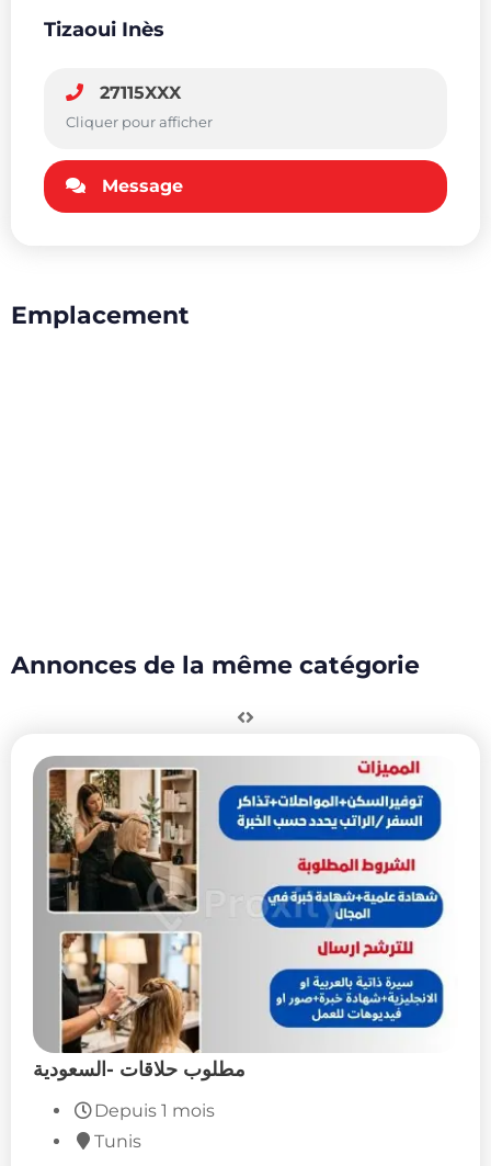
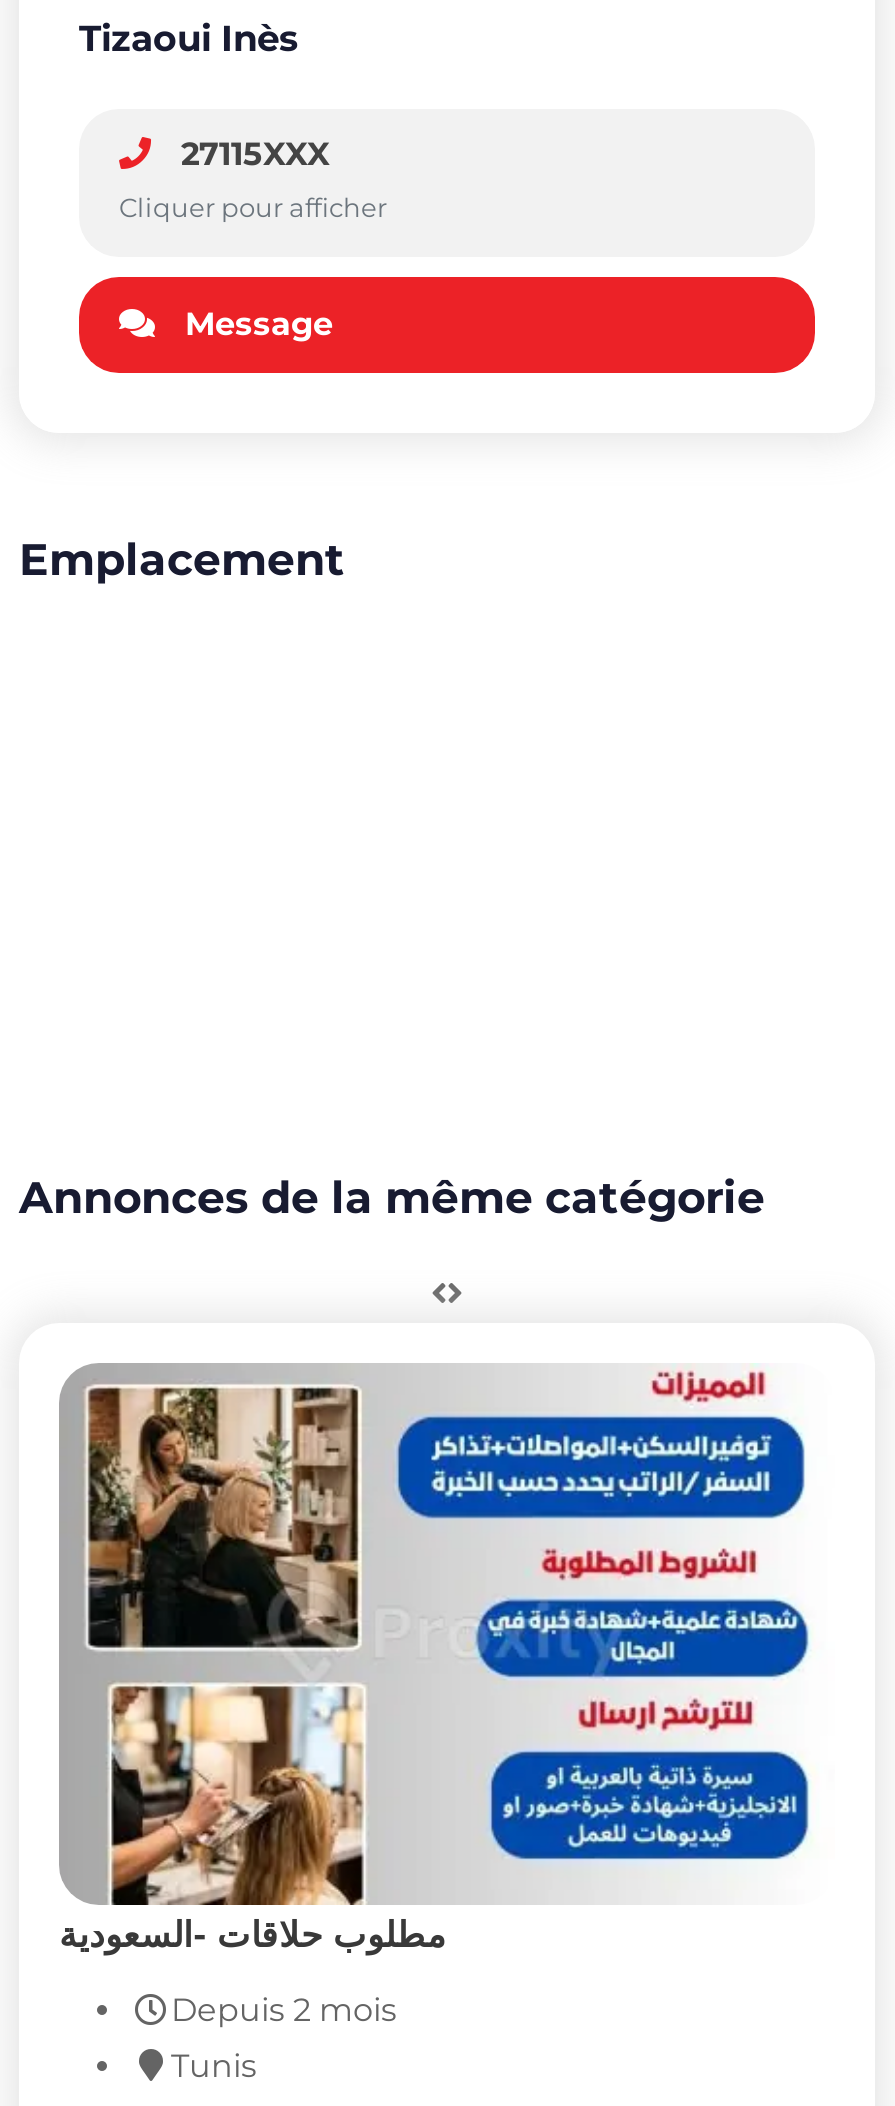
- Depuis 1 mois
+ Depuis 2 mois
